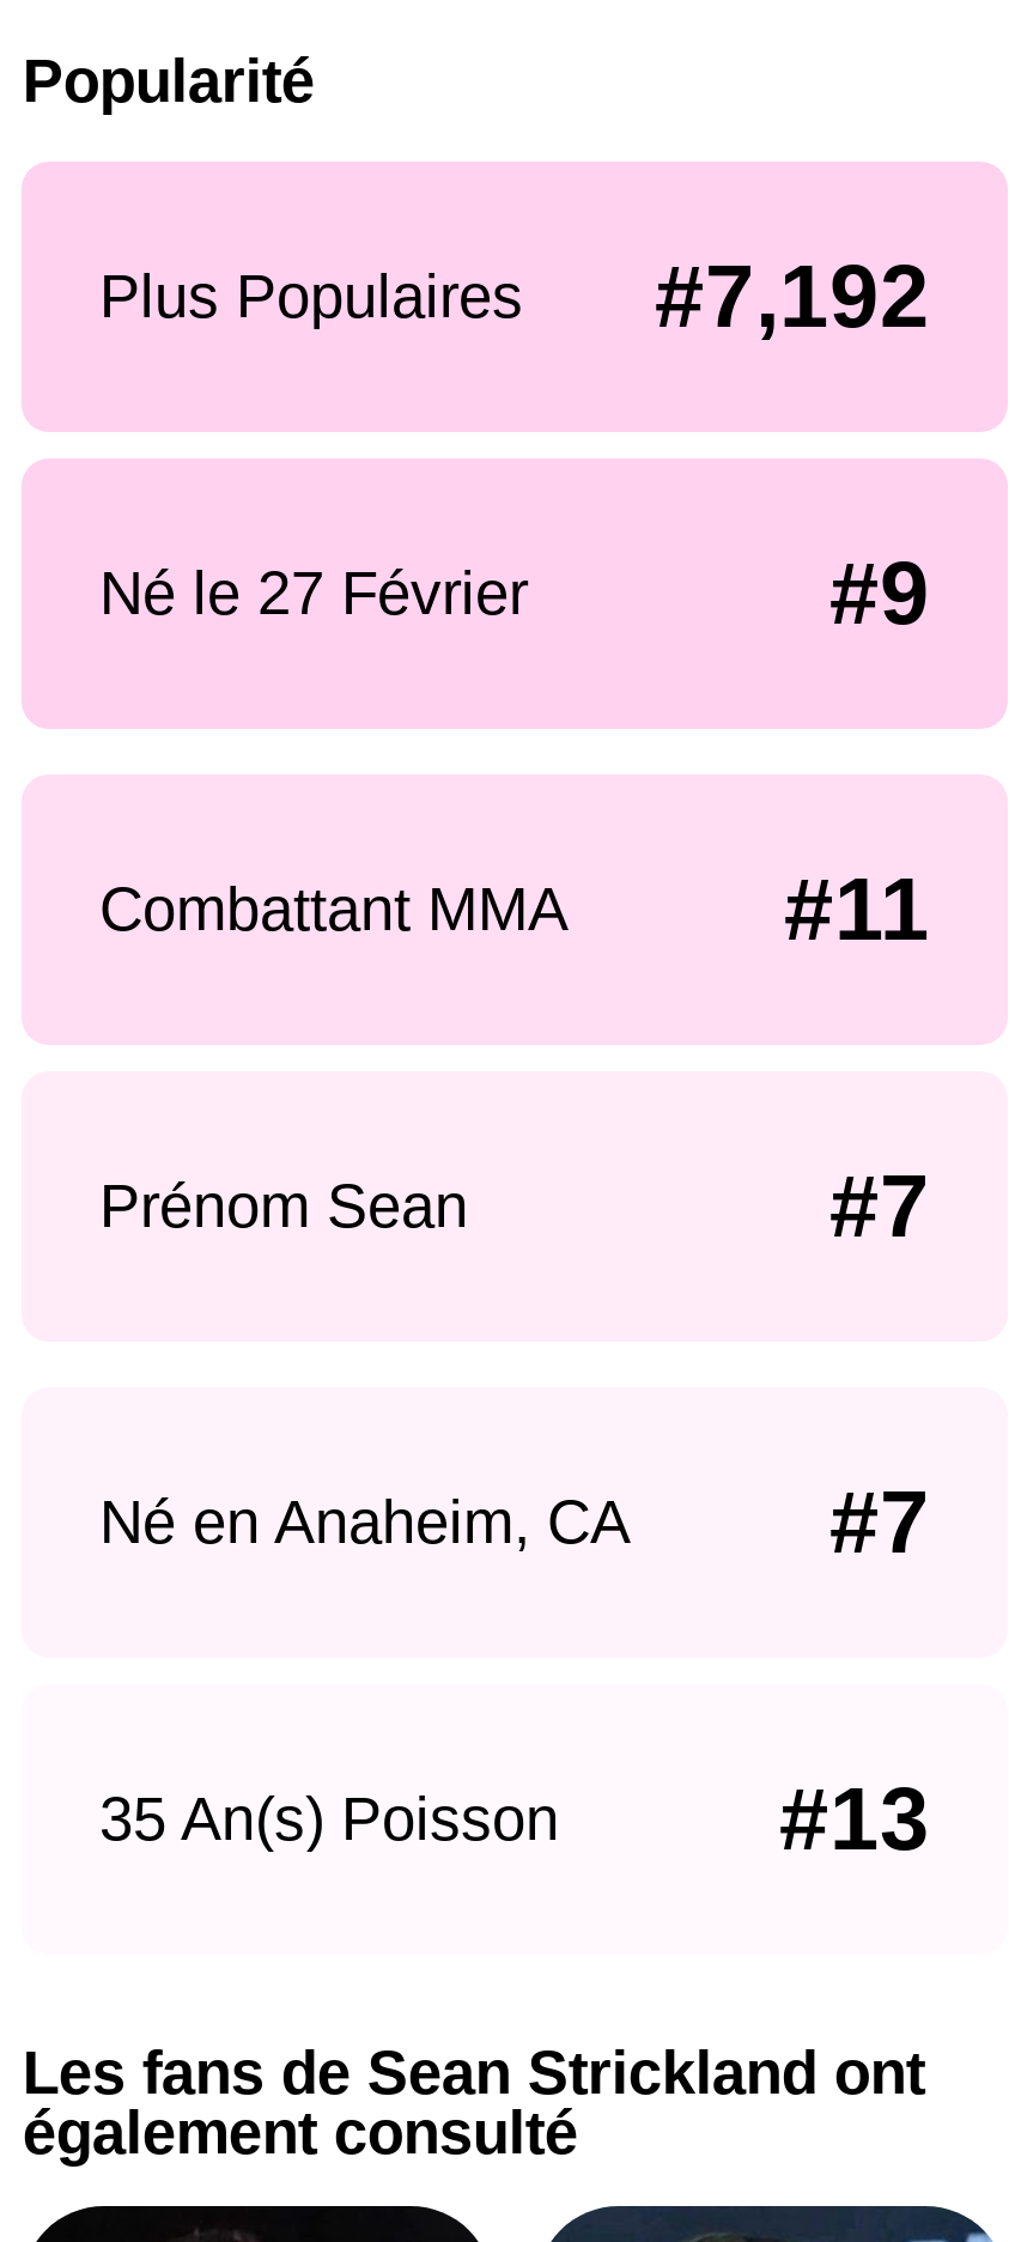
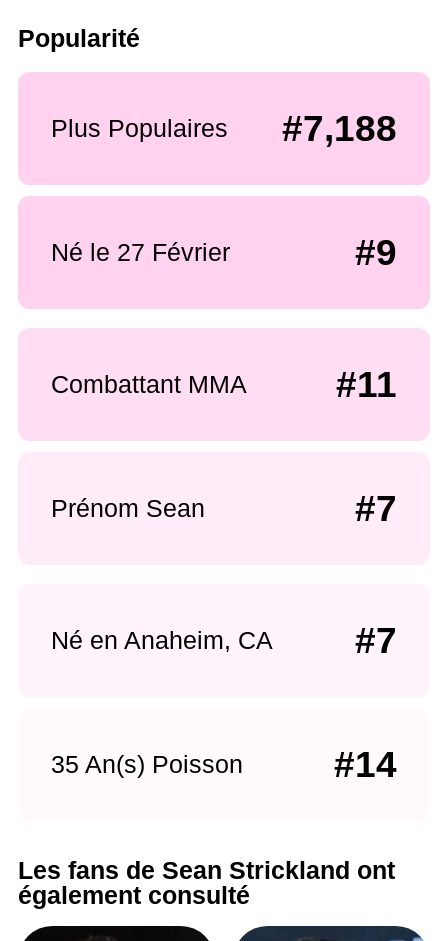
- Plus Populaires #7,192
+ Plus Populaires #7,188

- #13
+ #14
